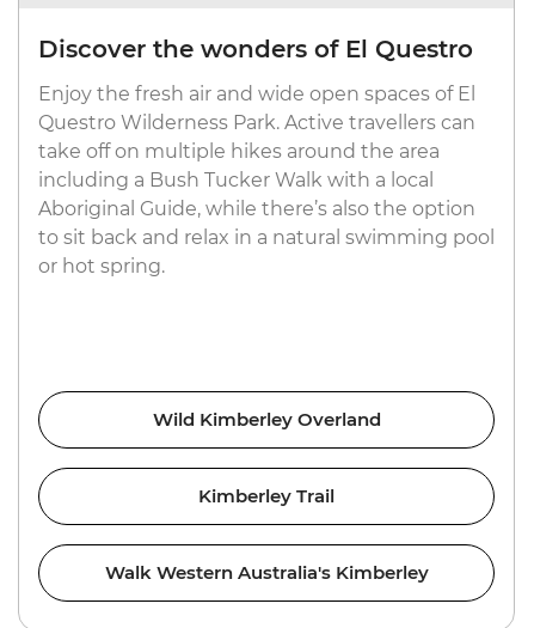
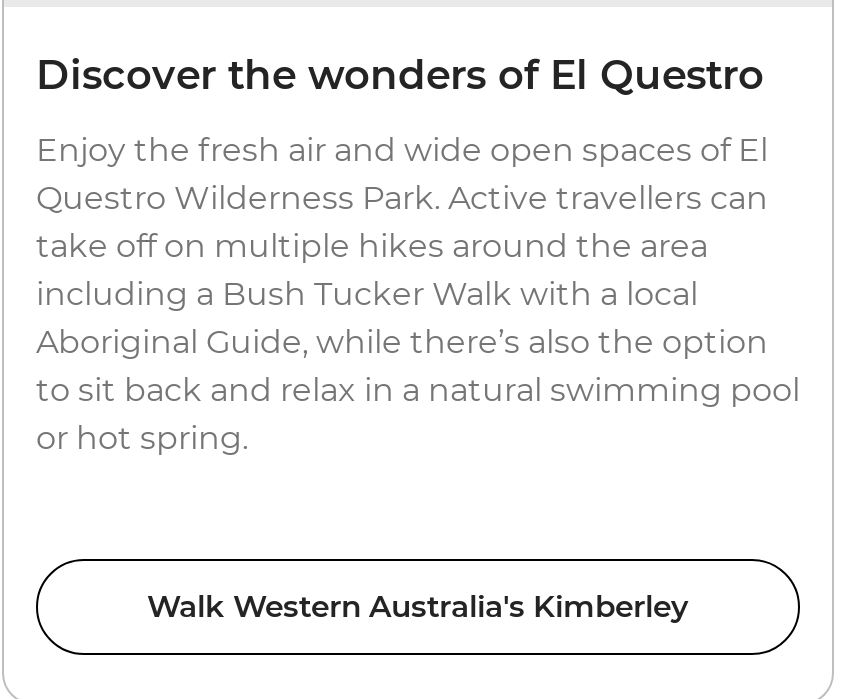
- Wild Kimberley Overland
- Kimberley Trail
